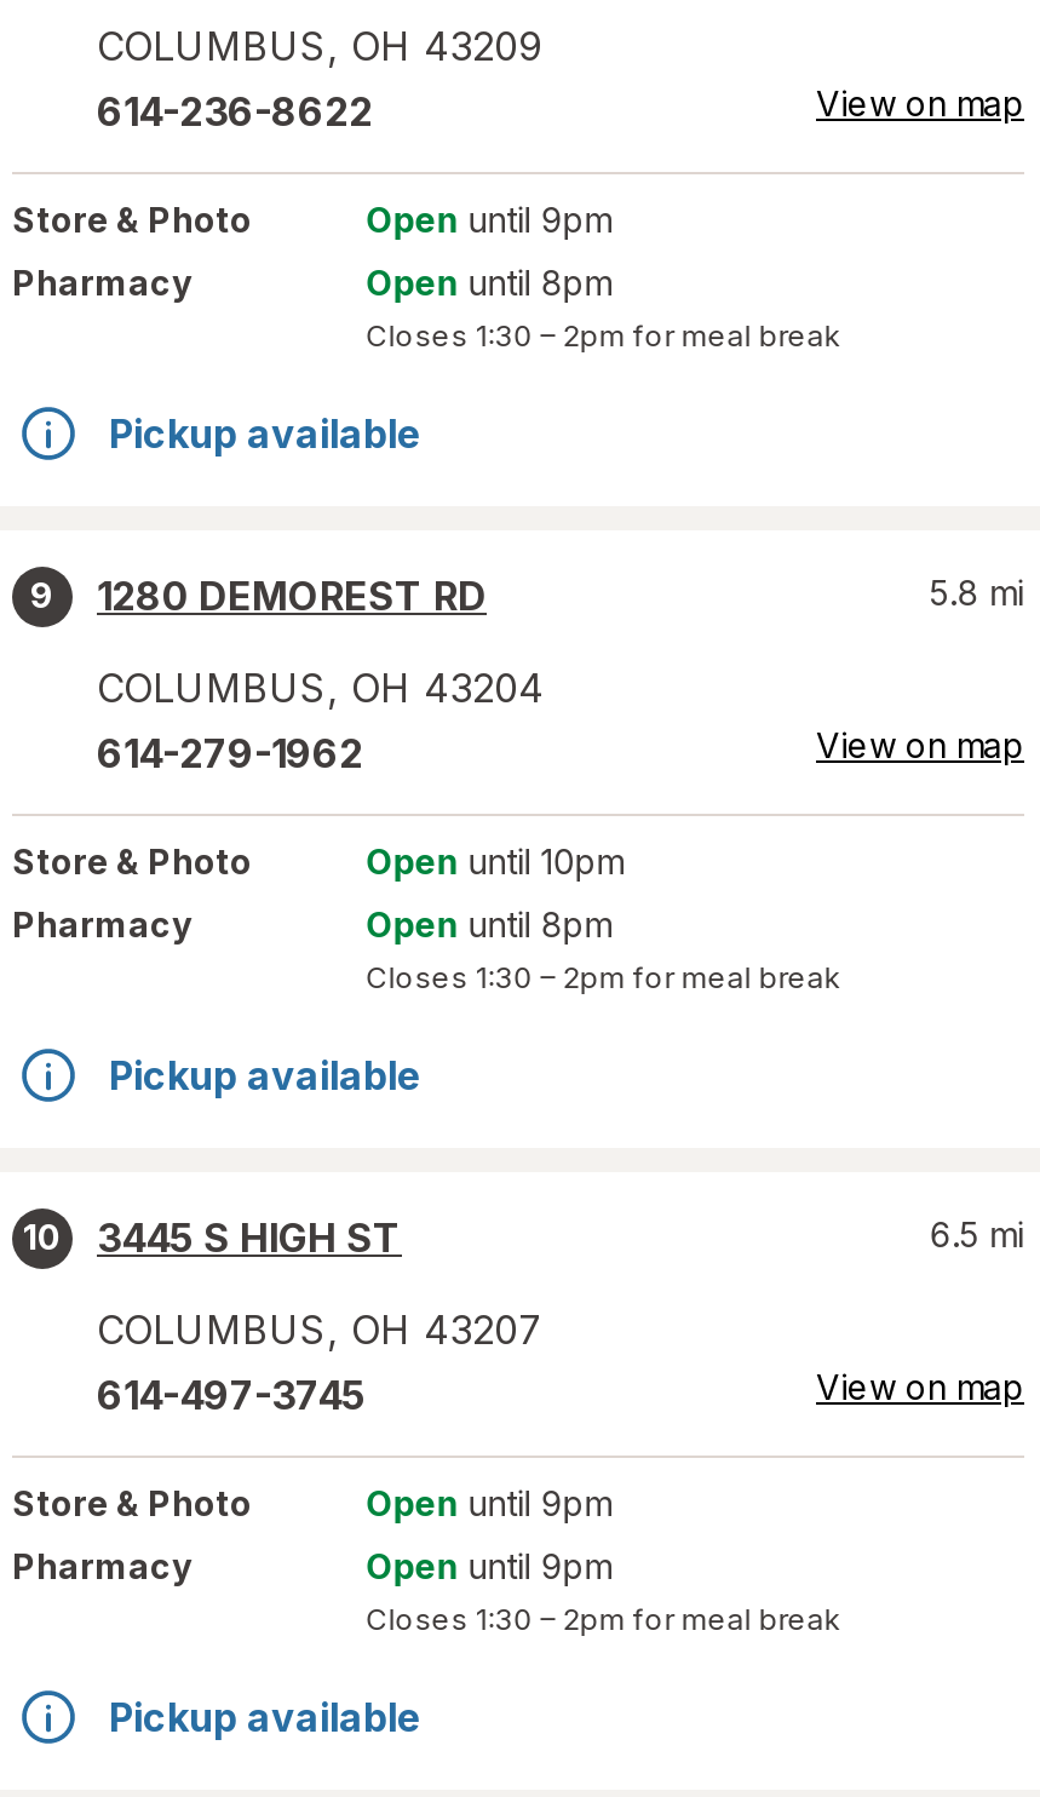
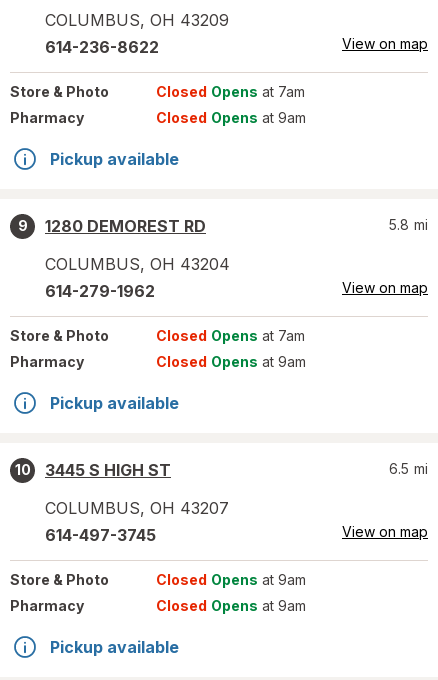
- Open until 9pm
+ Closed Opens at 7am

- Open until 8pm
- Closes 1:30 – 2pm for meal break
+ Closed Opens at 9am

- Open until 10pm
+ Closed Opens at 7am

- Open until 8pm
- Closes 1:30 – 2pm for meal break
+ Closed Opens at 9am

- Open until 9pm
+ Closed Opens at 9am

- Open until 9pm
- Closes 1:30 – 2pm for meal break
+ Closed Opens at 9am
